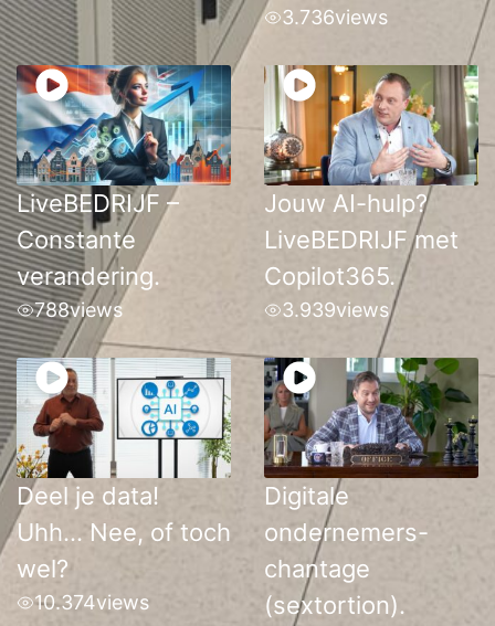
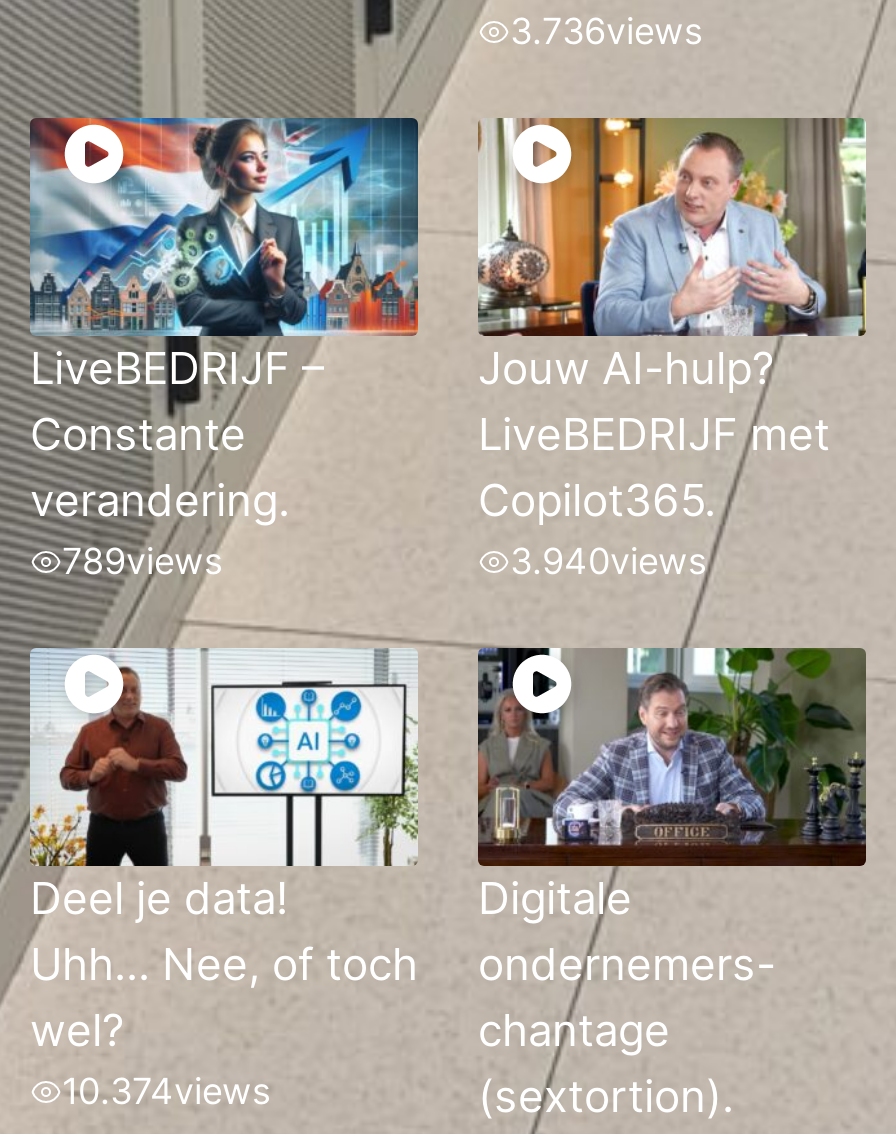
- 788views
+ 789views

- 3.939views
+ 3.940views
